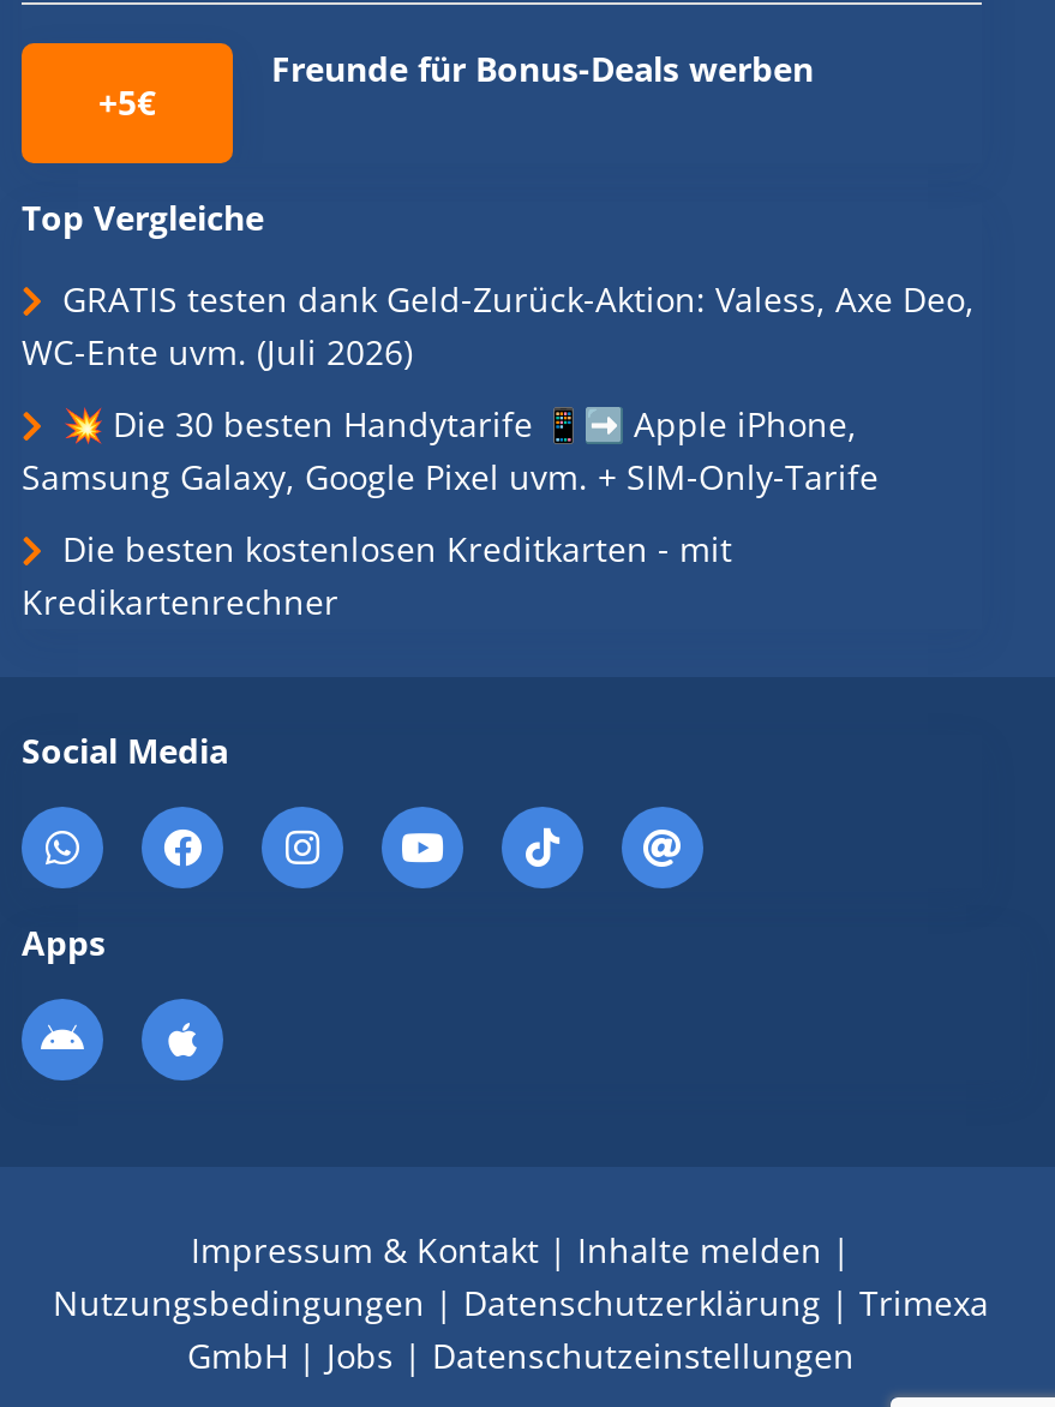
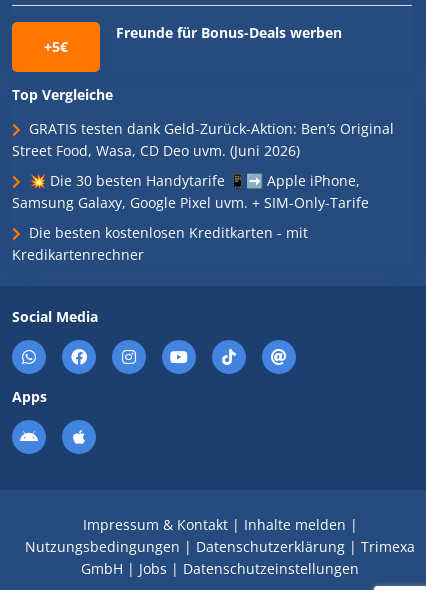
- GRATIS testen dank Geld-Zurück-Aktion: Valess, Axe Deo,
- WC-Ente uvm. (Juli 2026)
+ GRATIS testen dank Geld-Zurück-Aktion: Ben’s Original
+ Street Food, Wasa, CD Deo uvm. (Juni 2026)
